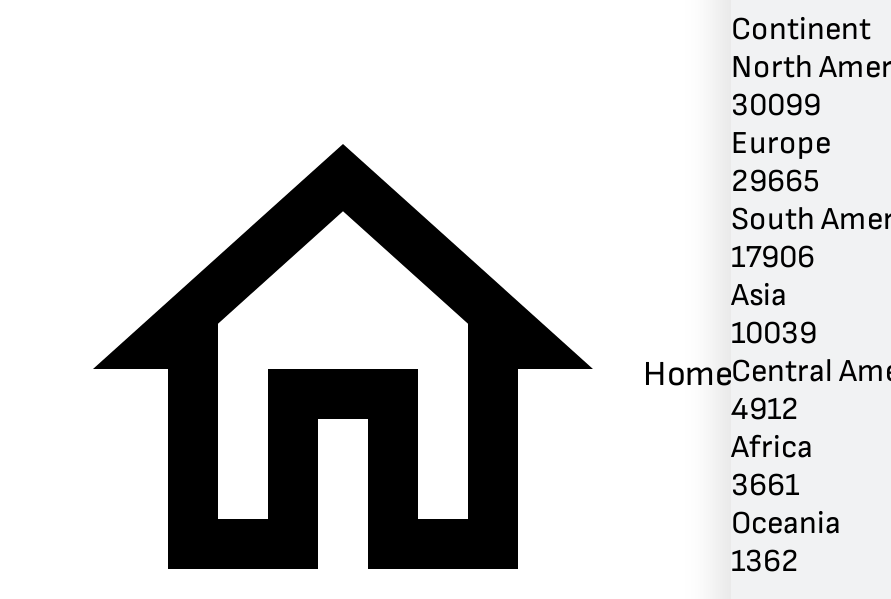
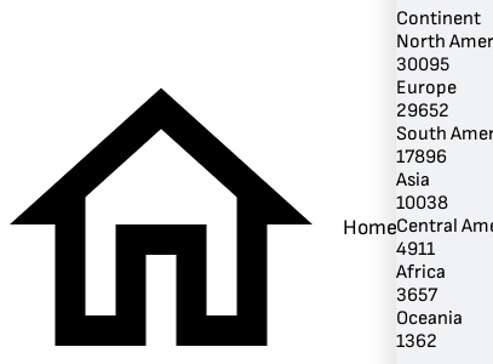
- 30099
+ 30095

- 29665
+ 29652

- 17906
+ 17896

- 10039
+ 10038

- 4912
+ 4911

- 3661
+ 3657
